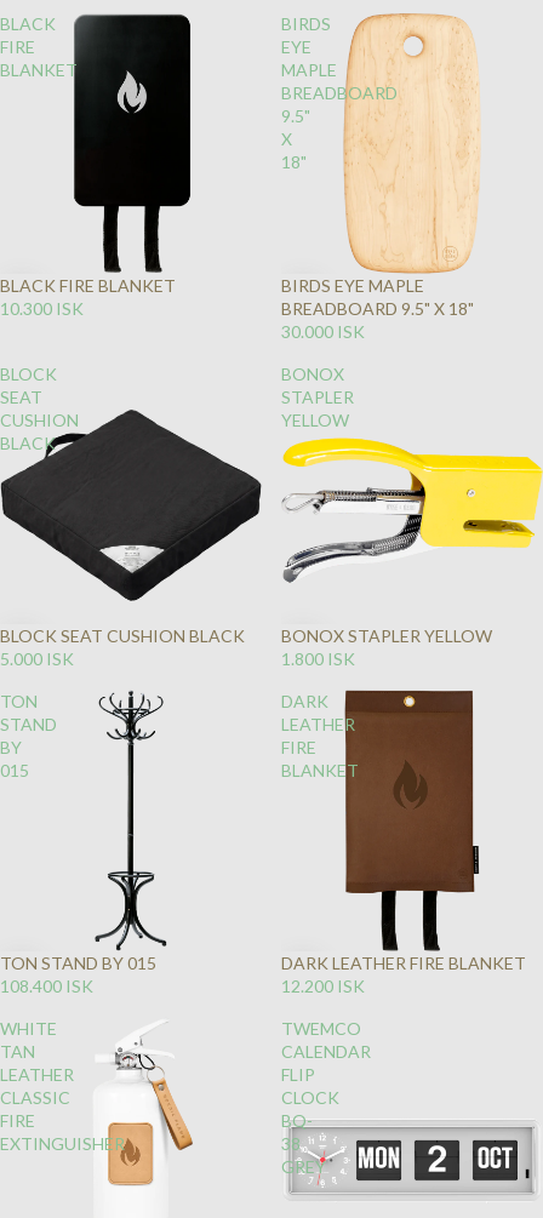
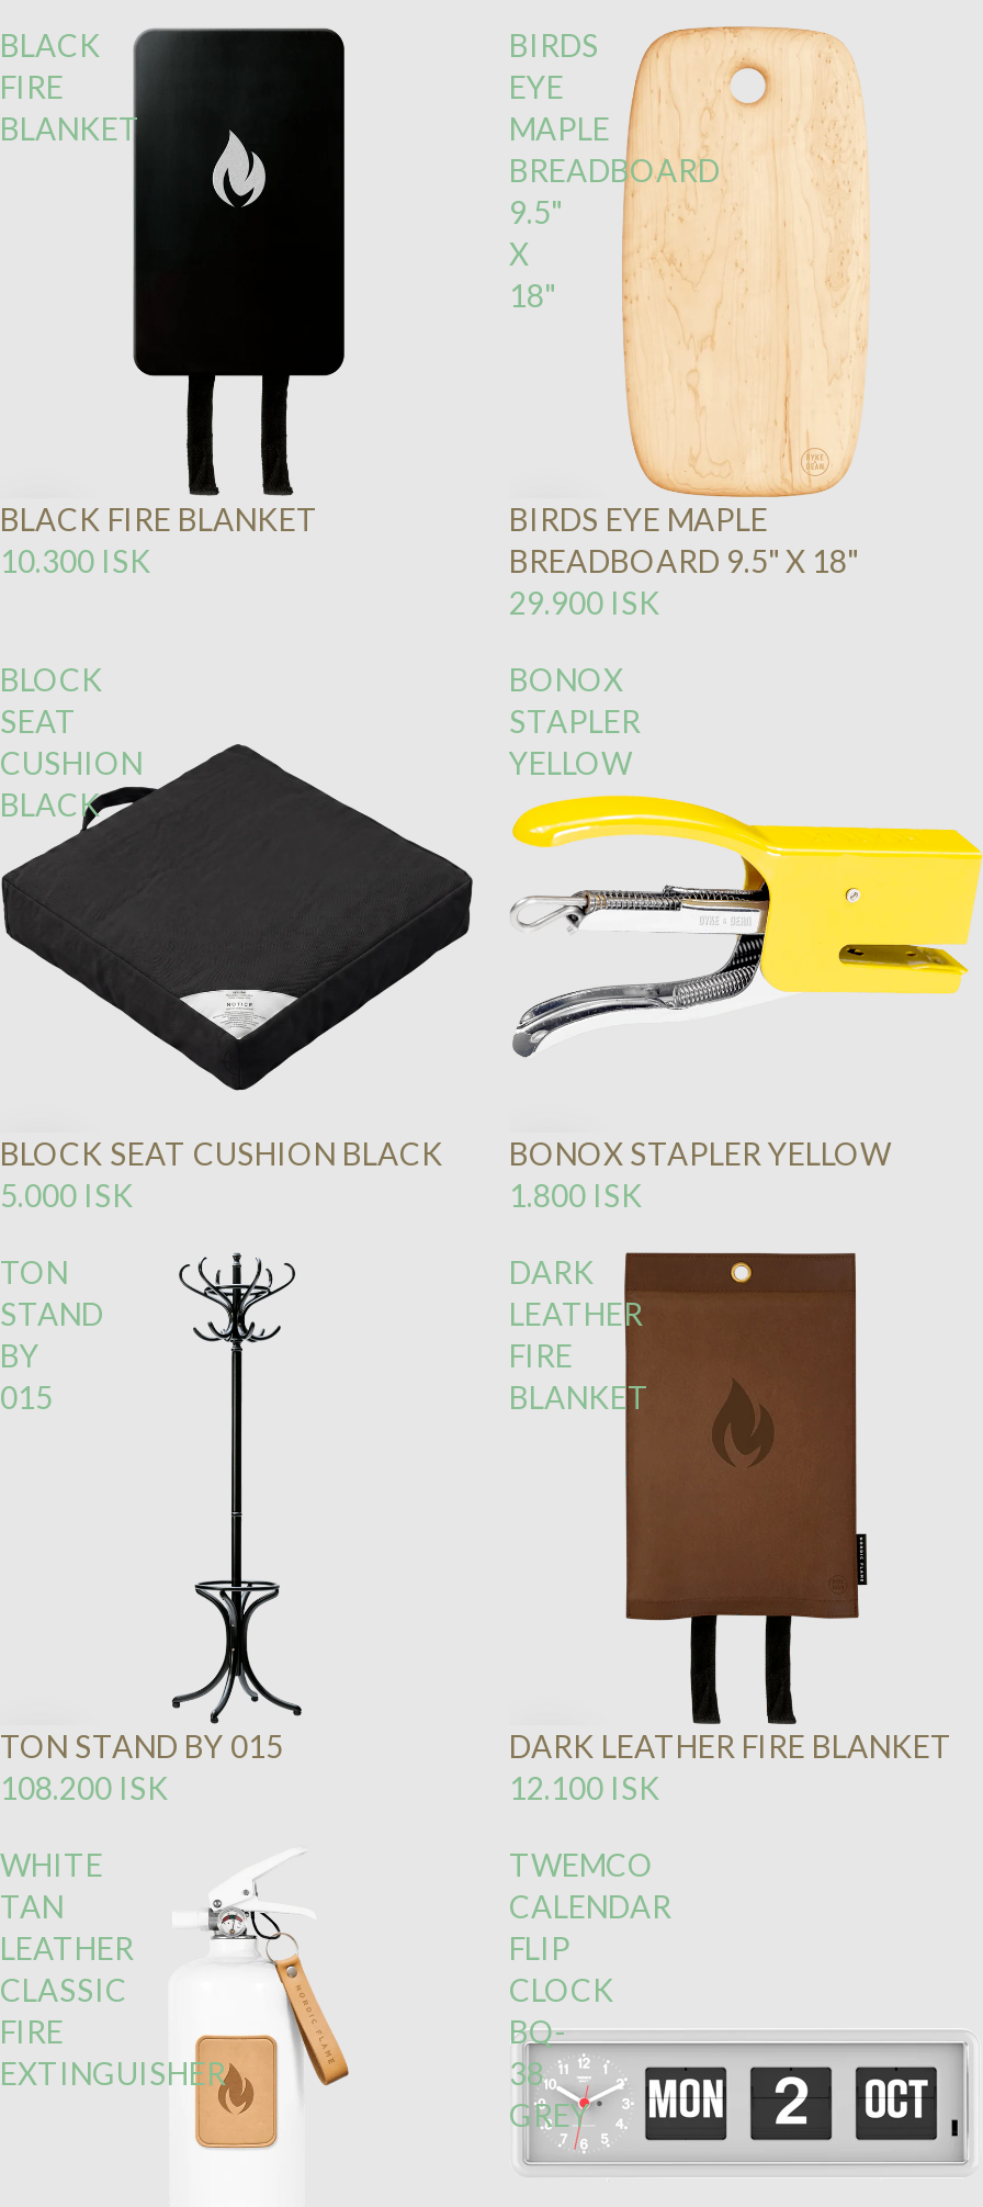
- 30.000 ISK
+ 29.900 ISK

- 108.400 ISK
+ 108.200 ISK

- 12.200 ISK
+ 12.100 ISK
